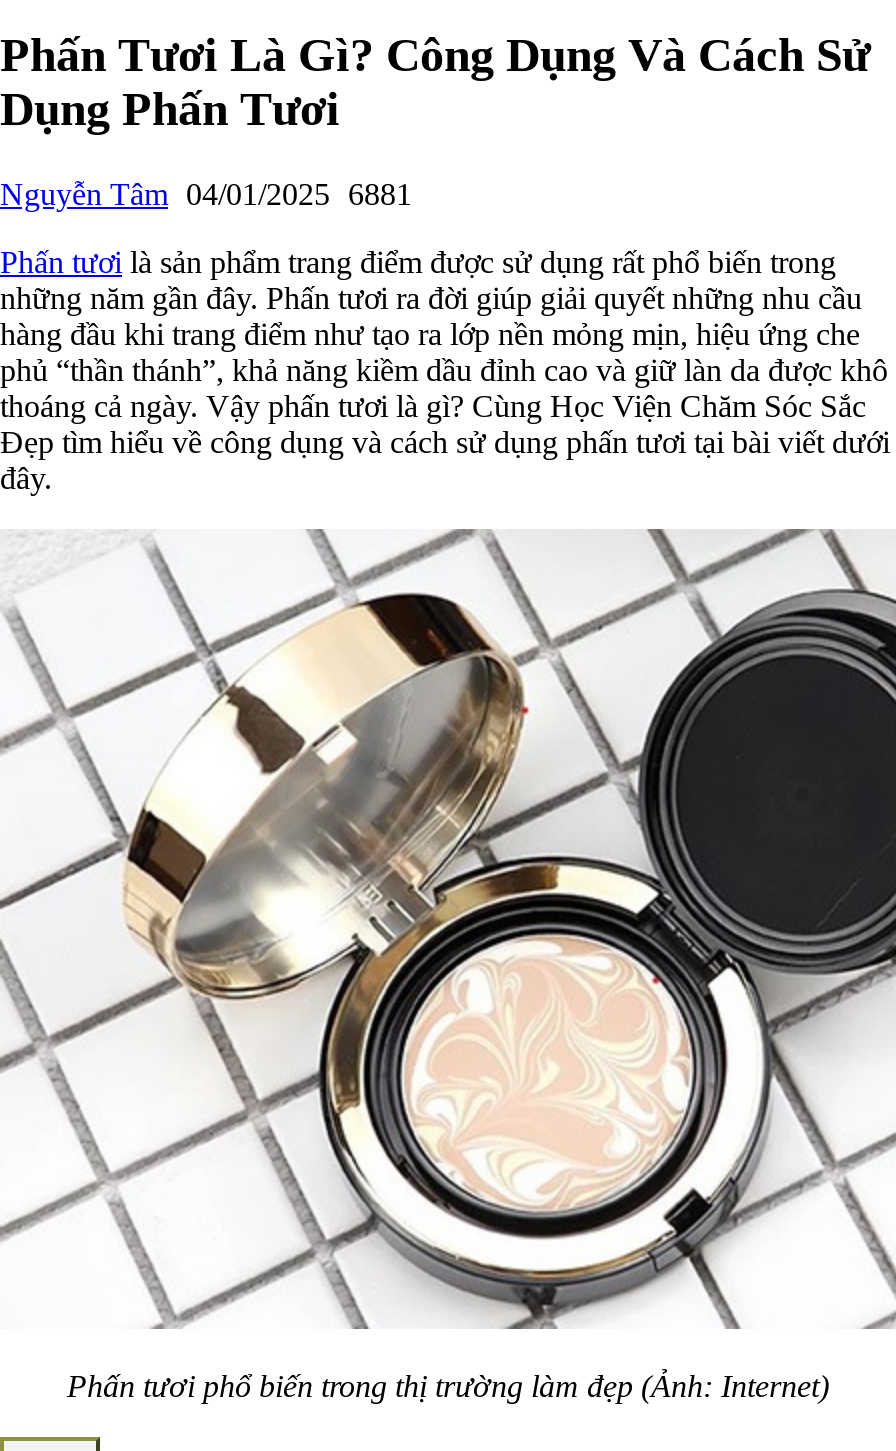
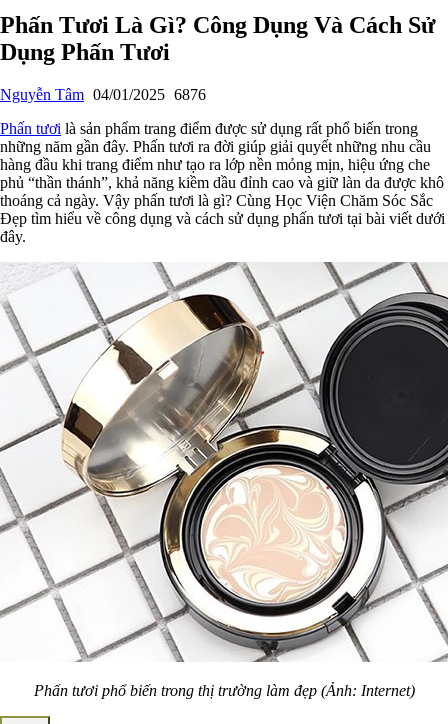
- Nguyễn Tâm 04/01/2025 6881
+ Nguyễn Tâm 04/01/2025 6876
